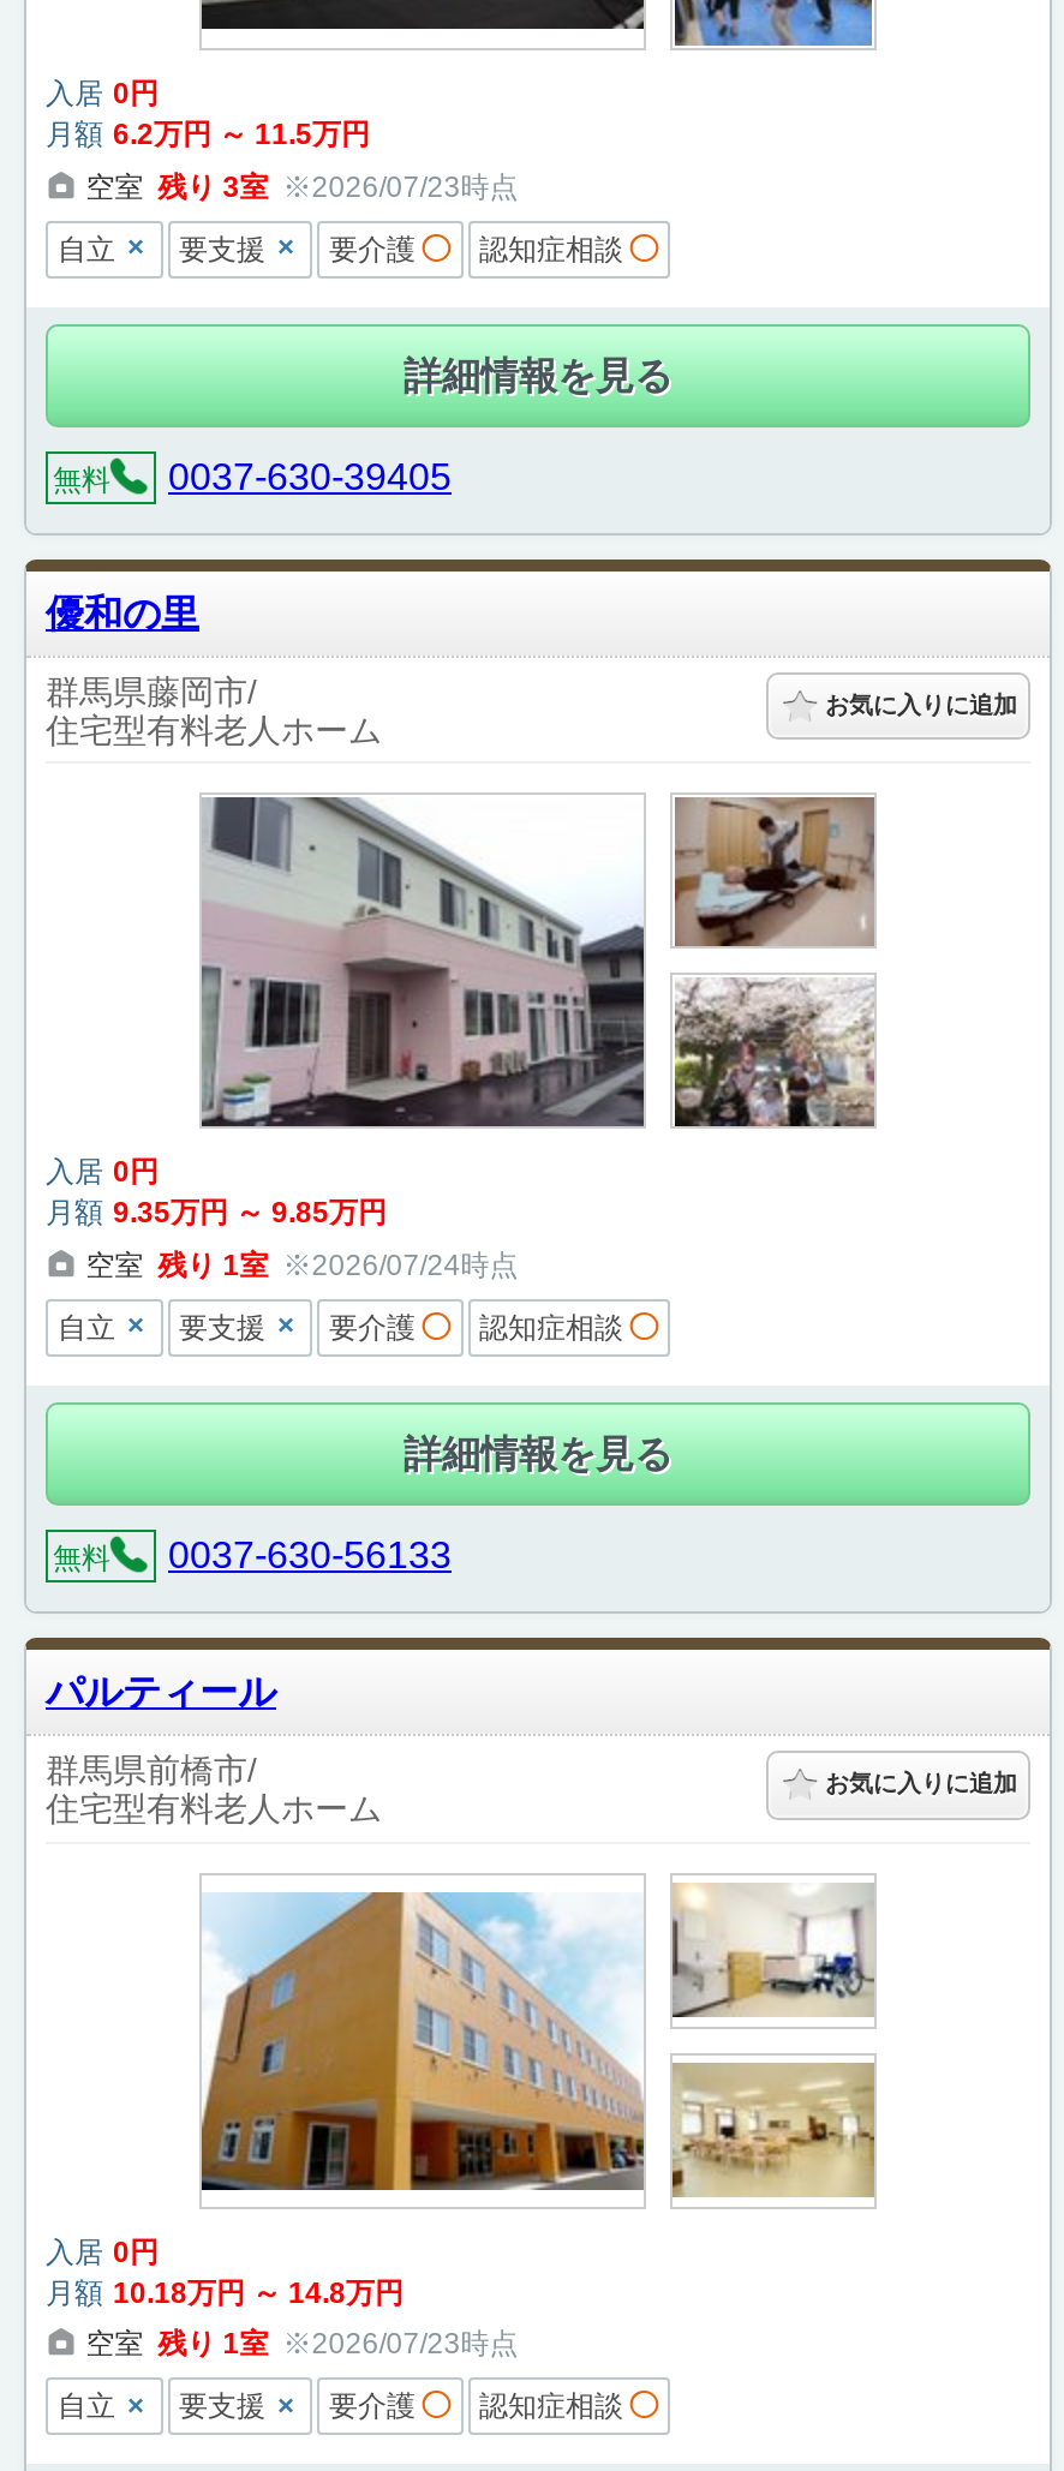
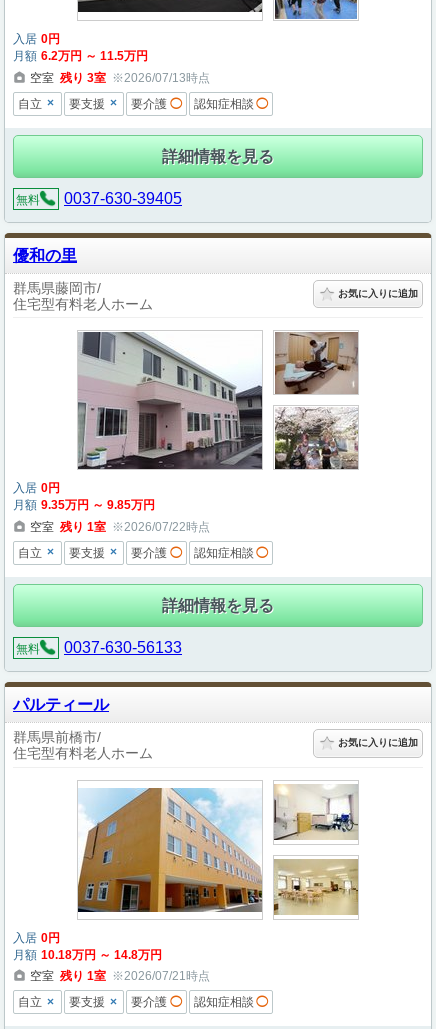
- 空室 残り 3室 ※2026/07/23時点
+ 空室 残り 3室 ※2026/07/13時点

- 空室 残り 1室 ※2026/07/24時点
+ 空室 残り 1室 ※2026/07/22時点

- 空室 残り 1室 ※2026/07/23時点
+ 空室 残り 1室 ※2026/07/21時点
